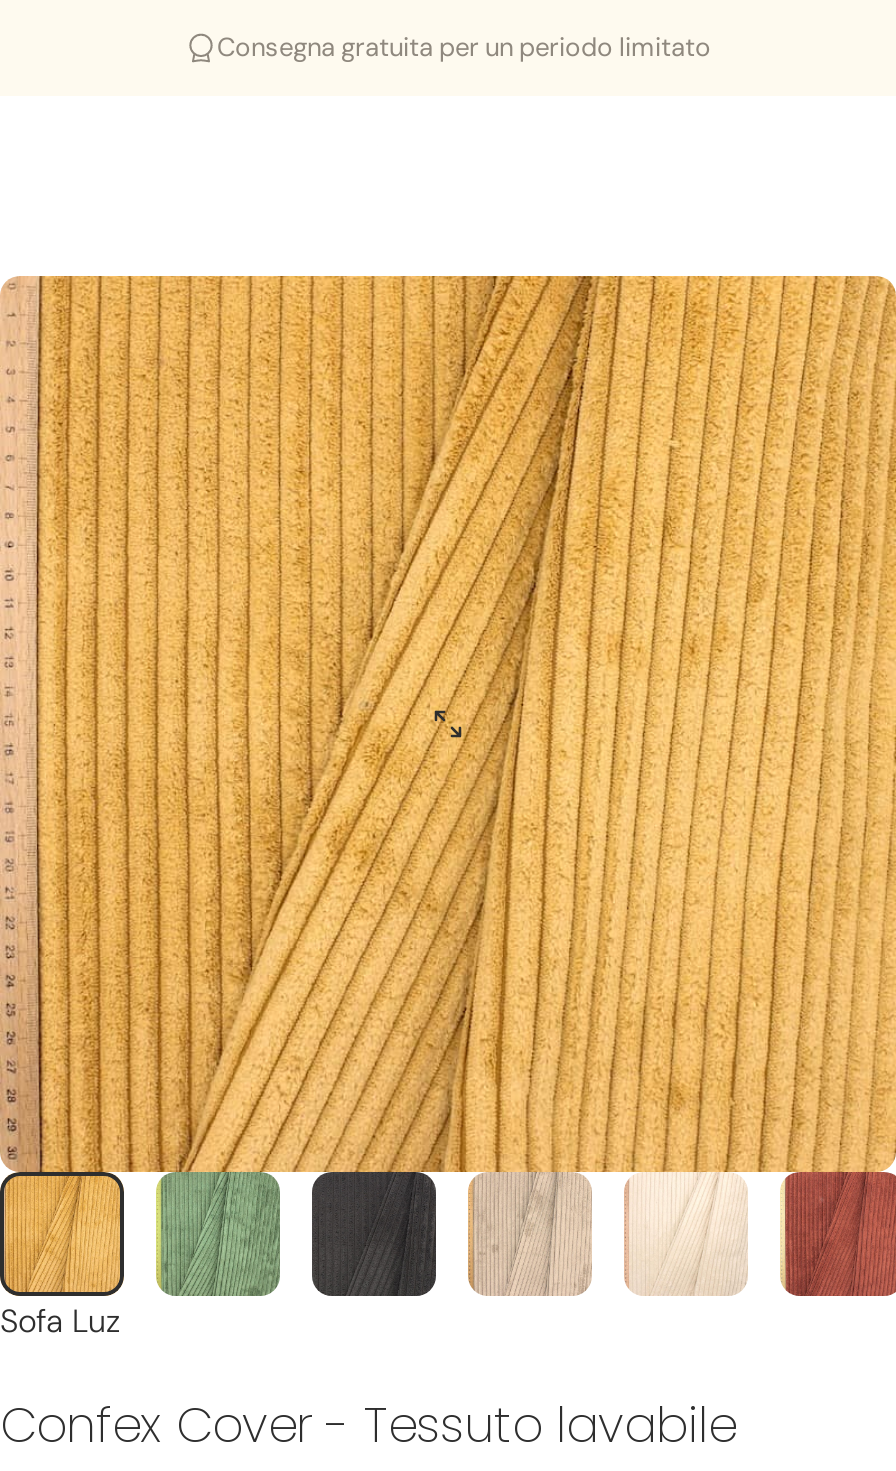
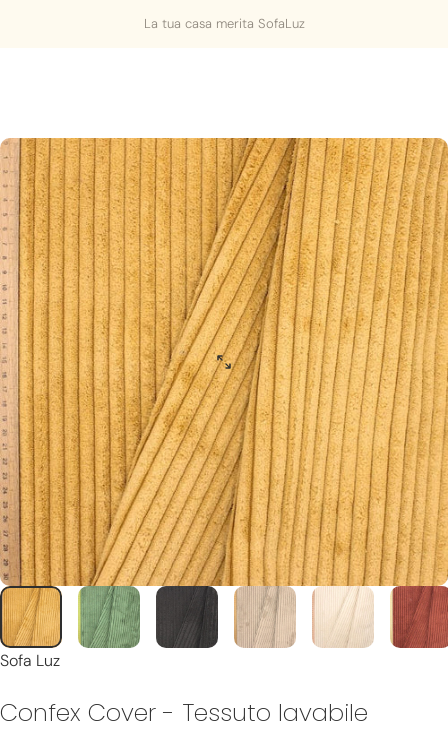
- Consegna gratuita per un periodo limitato
+ La tua casa merita SofaLuz
